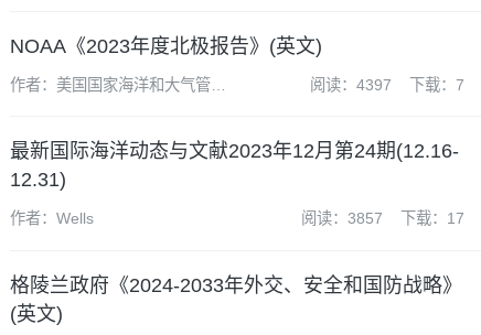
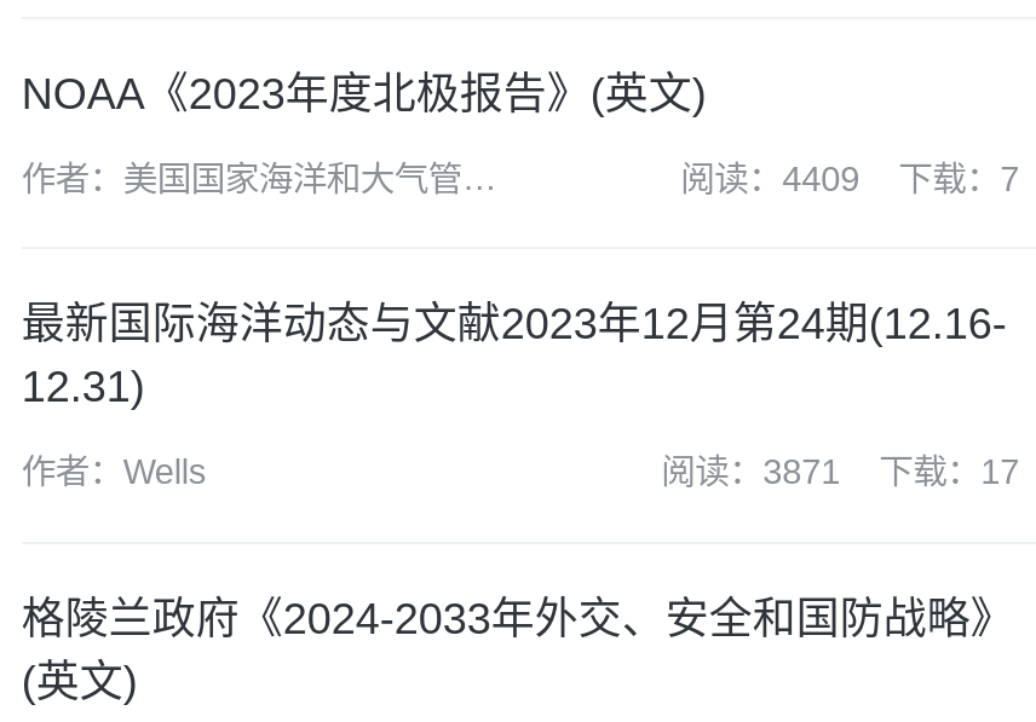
- 阅读：4397 下载：7
+ 阅读：4409 下载：7

- 阅读：3857 下载：17
+ 阅读：3871 下载：17
